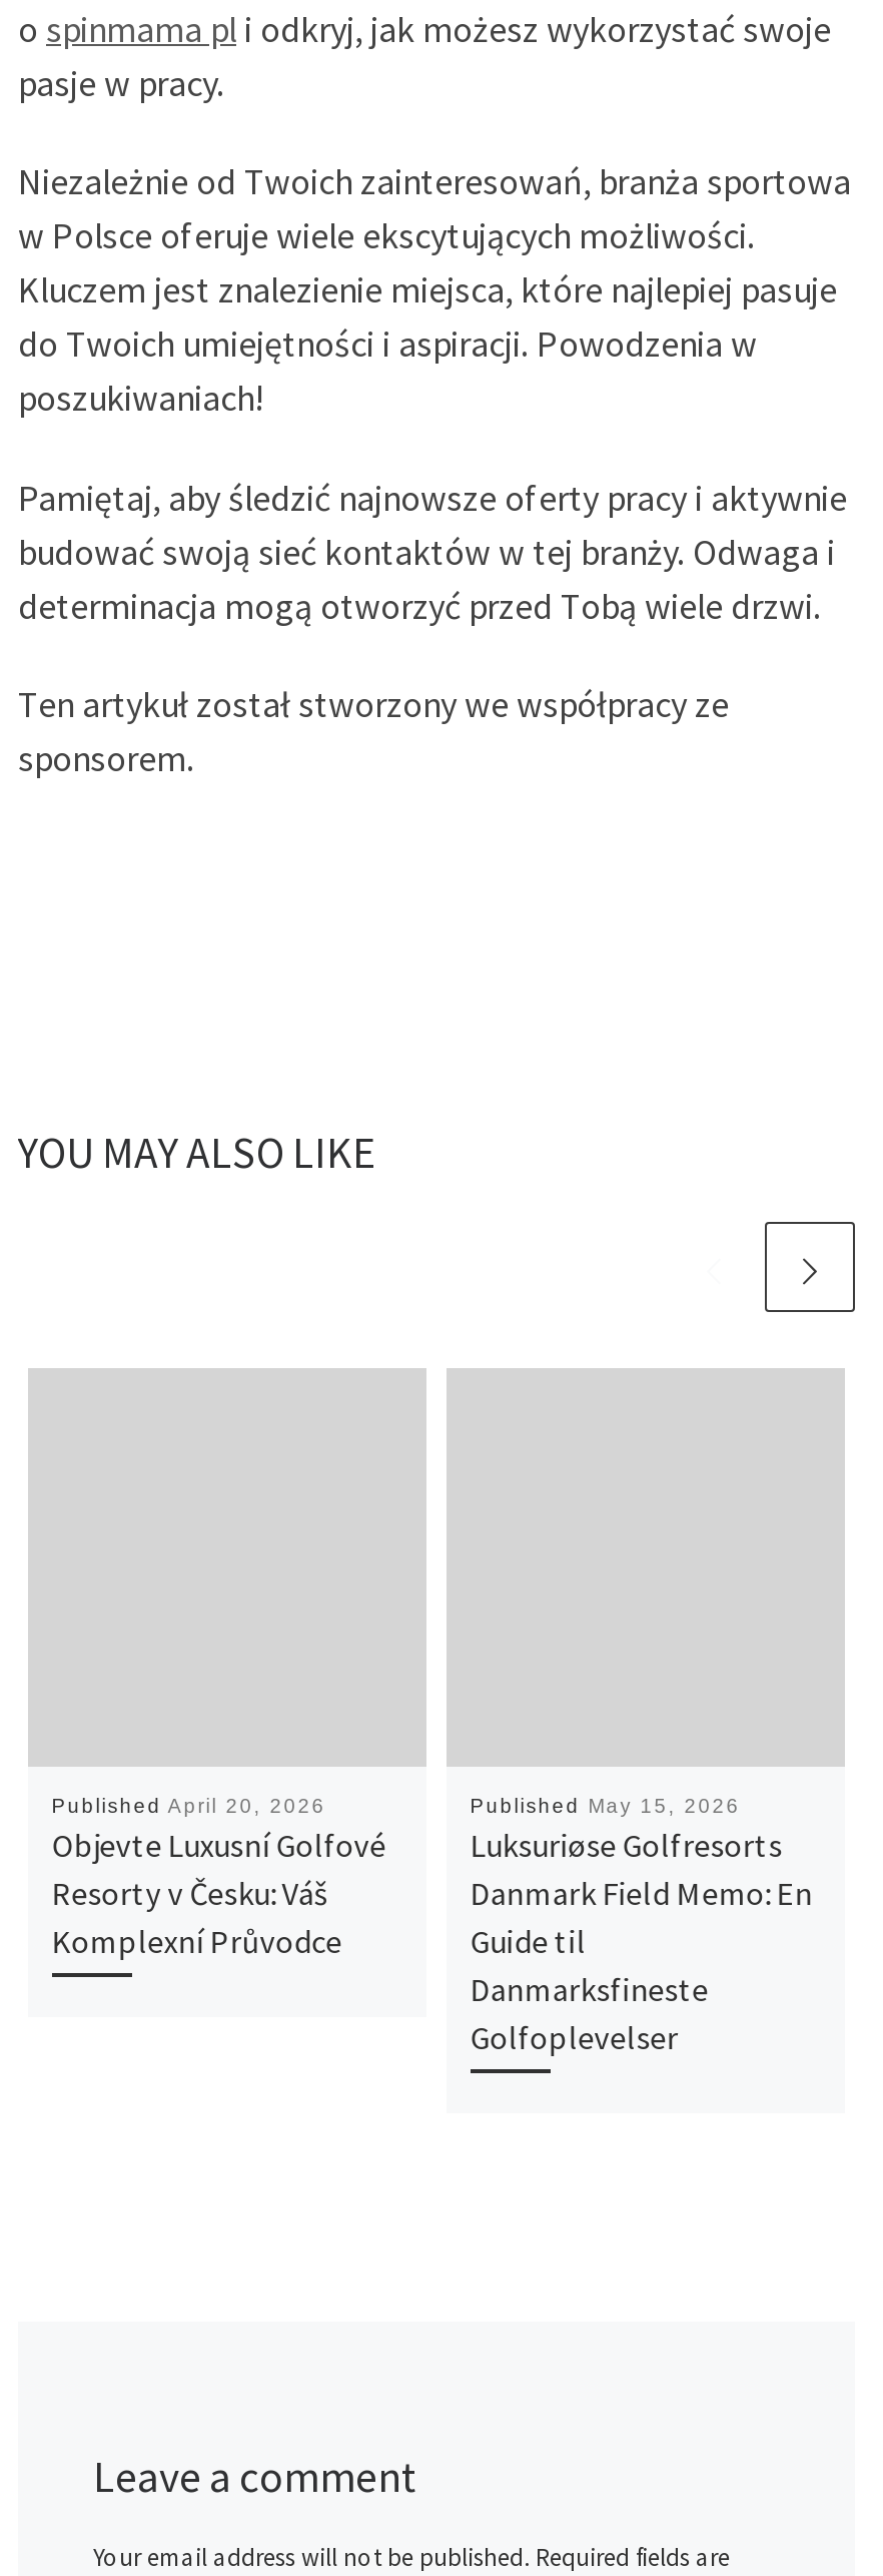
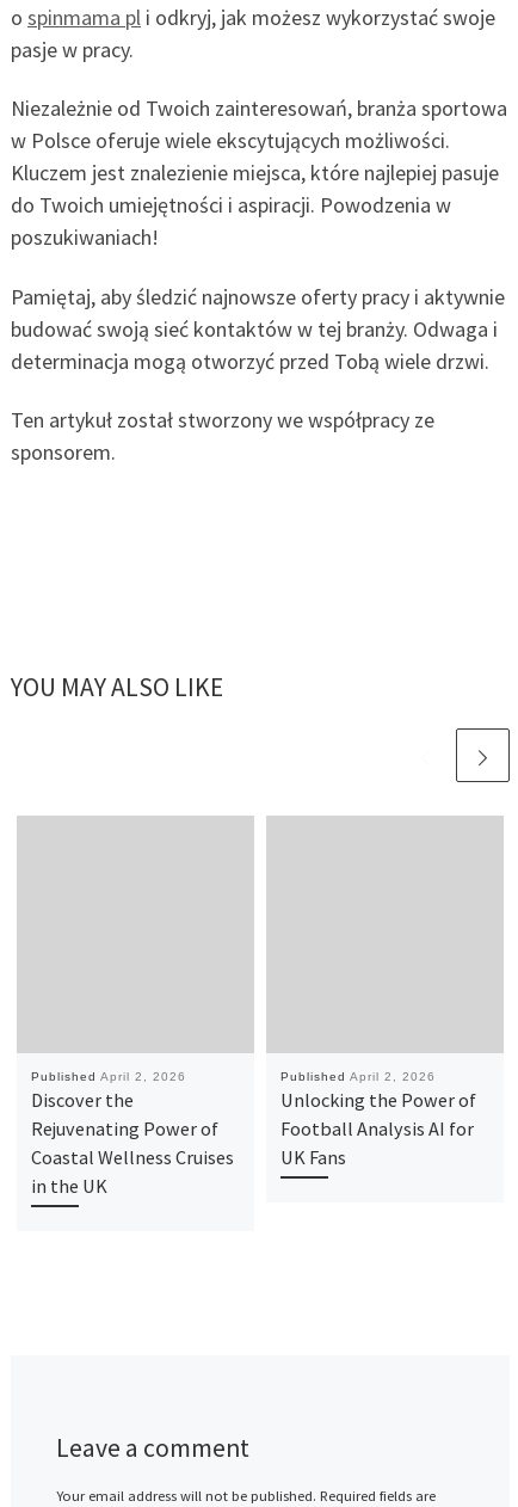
- Published April 20, 2026
- Objevte Luxusní Golfové
- Resorty v Česku: Váš
- Komplexní Průvodce
+ Published April 2, 2026
+ Discover the
+ Rejuvenating Power of
+ Coastal Wellness Cruises
+ in the UK

- Published May 15, 2026
- Luksuriøse Golfresorts
- Danmark Field Memo: En
- Guide til
- Danmarksfineste
- Golfoplevelser
+ Published April 2, 2026
+ Unlocking the Power of
+ Football Analysis AI for
+ UK Fans
